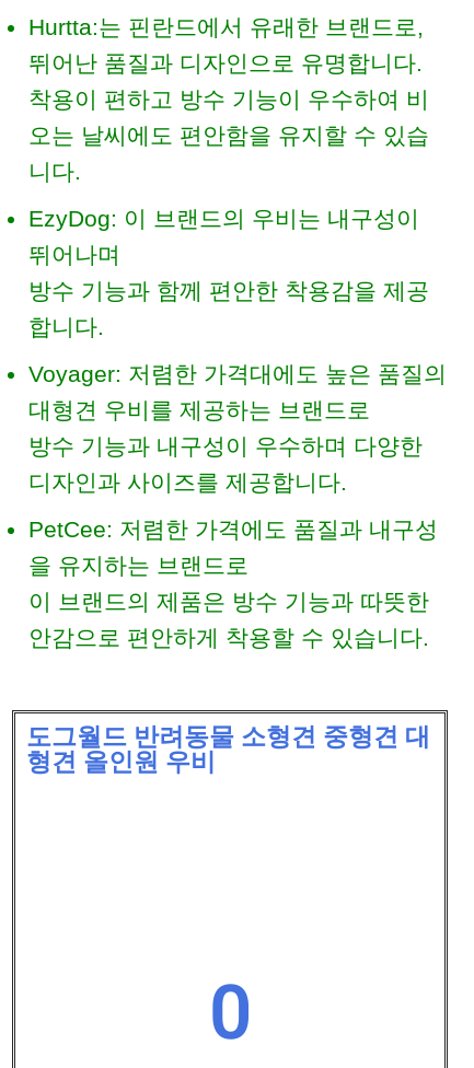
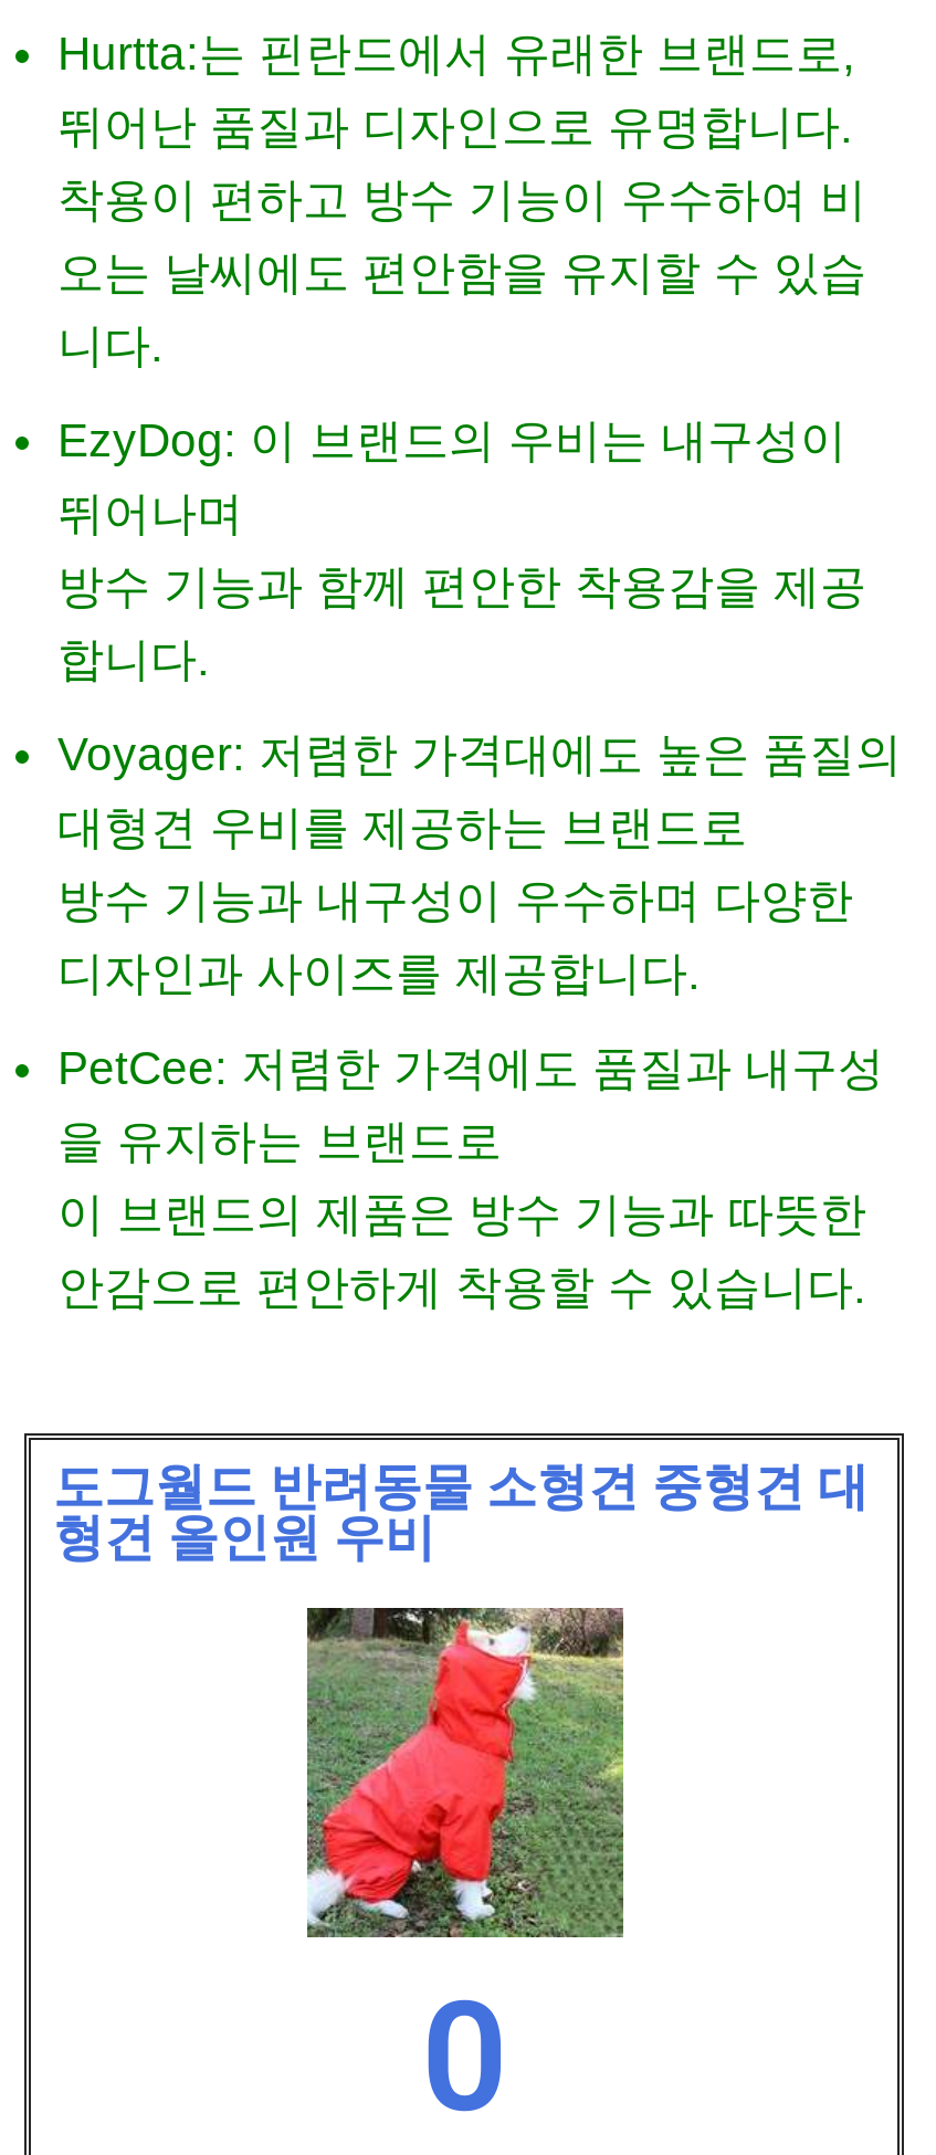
+ [image]
